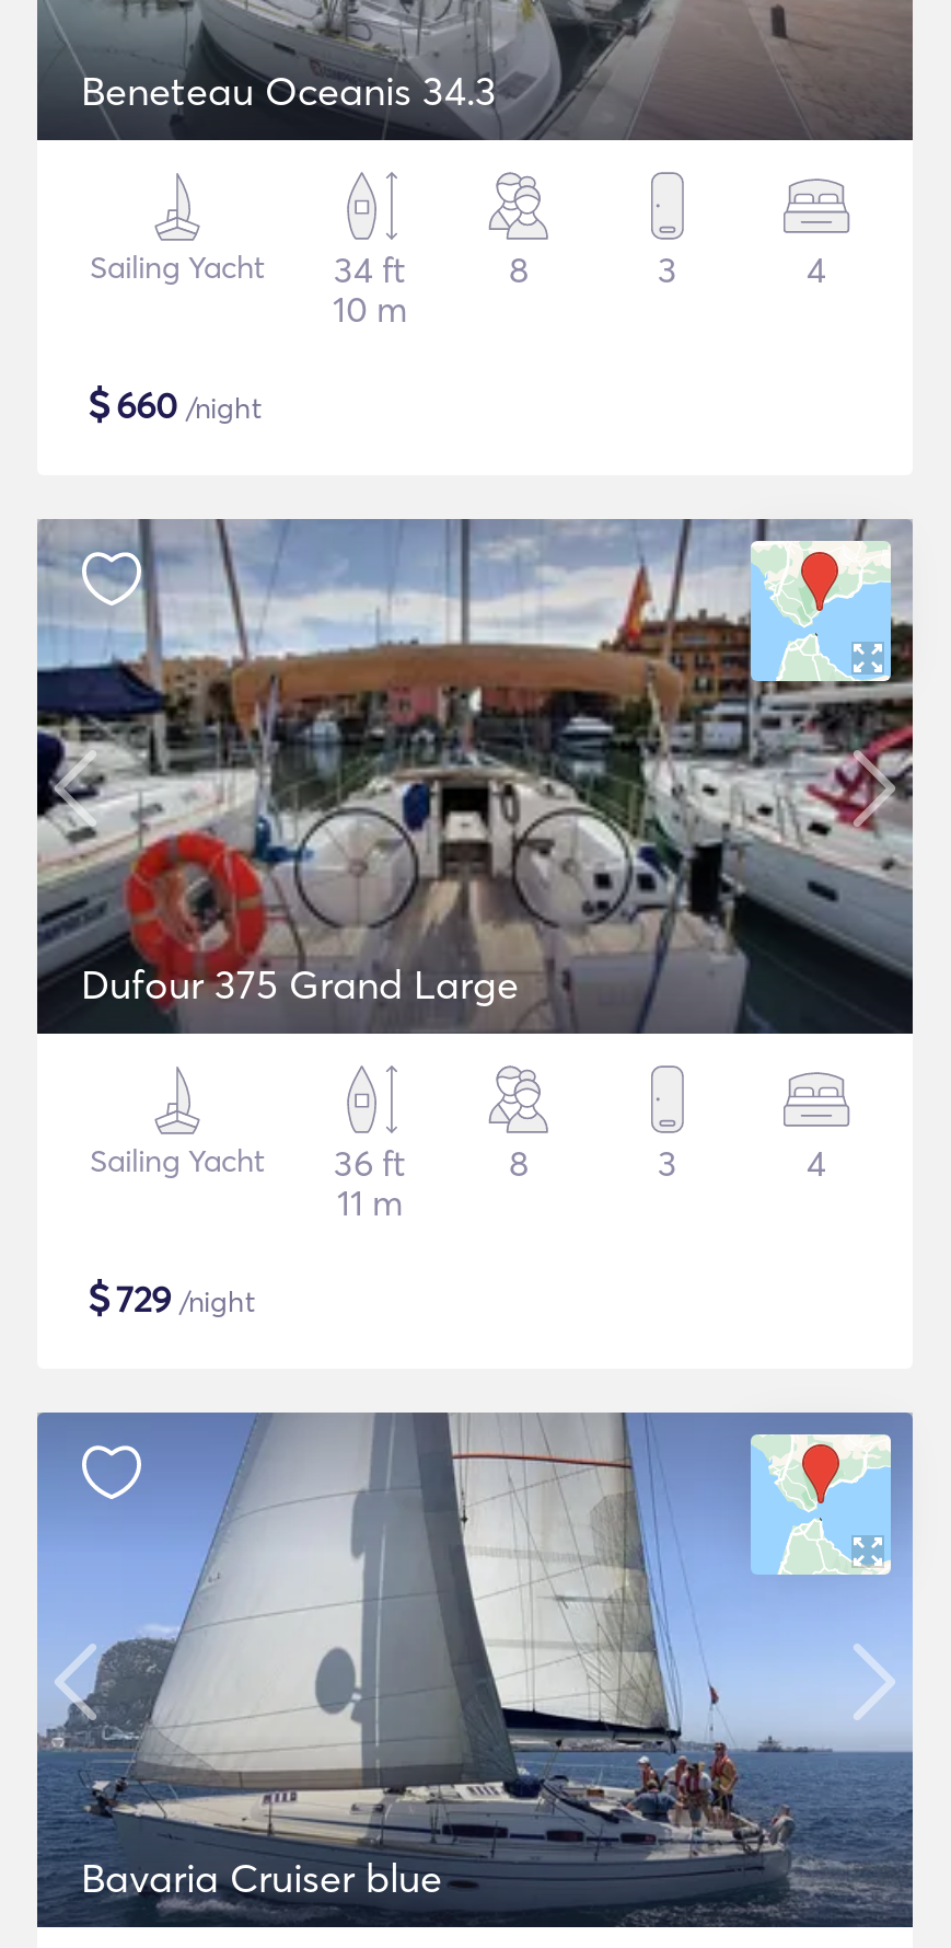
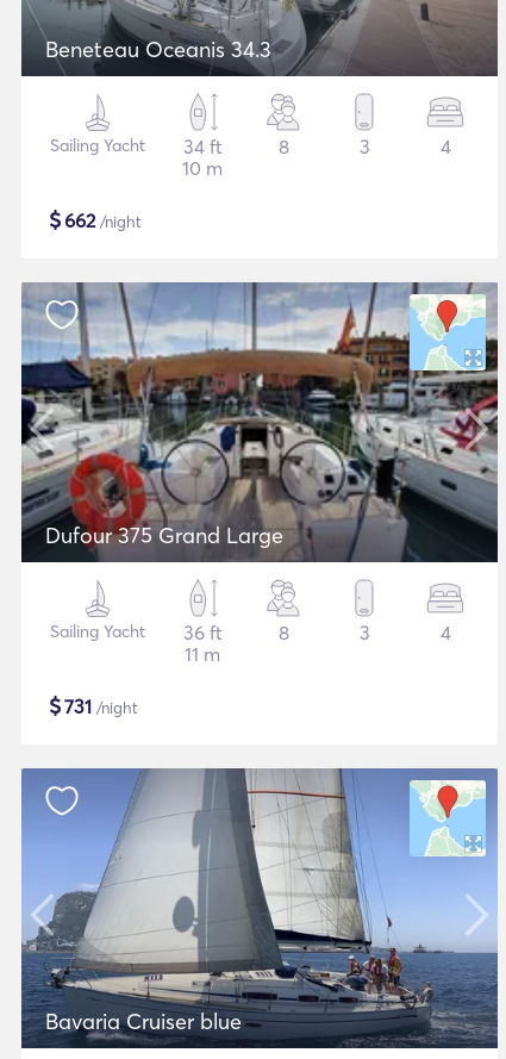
- $660 /night
+ $662 /night

- $729 /night
+ $731 /night
